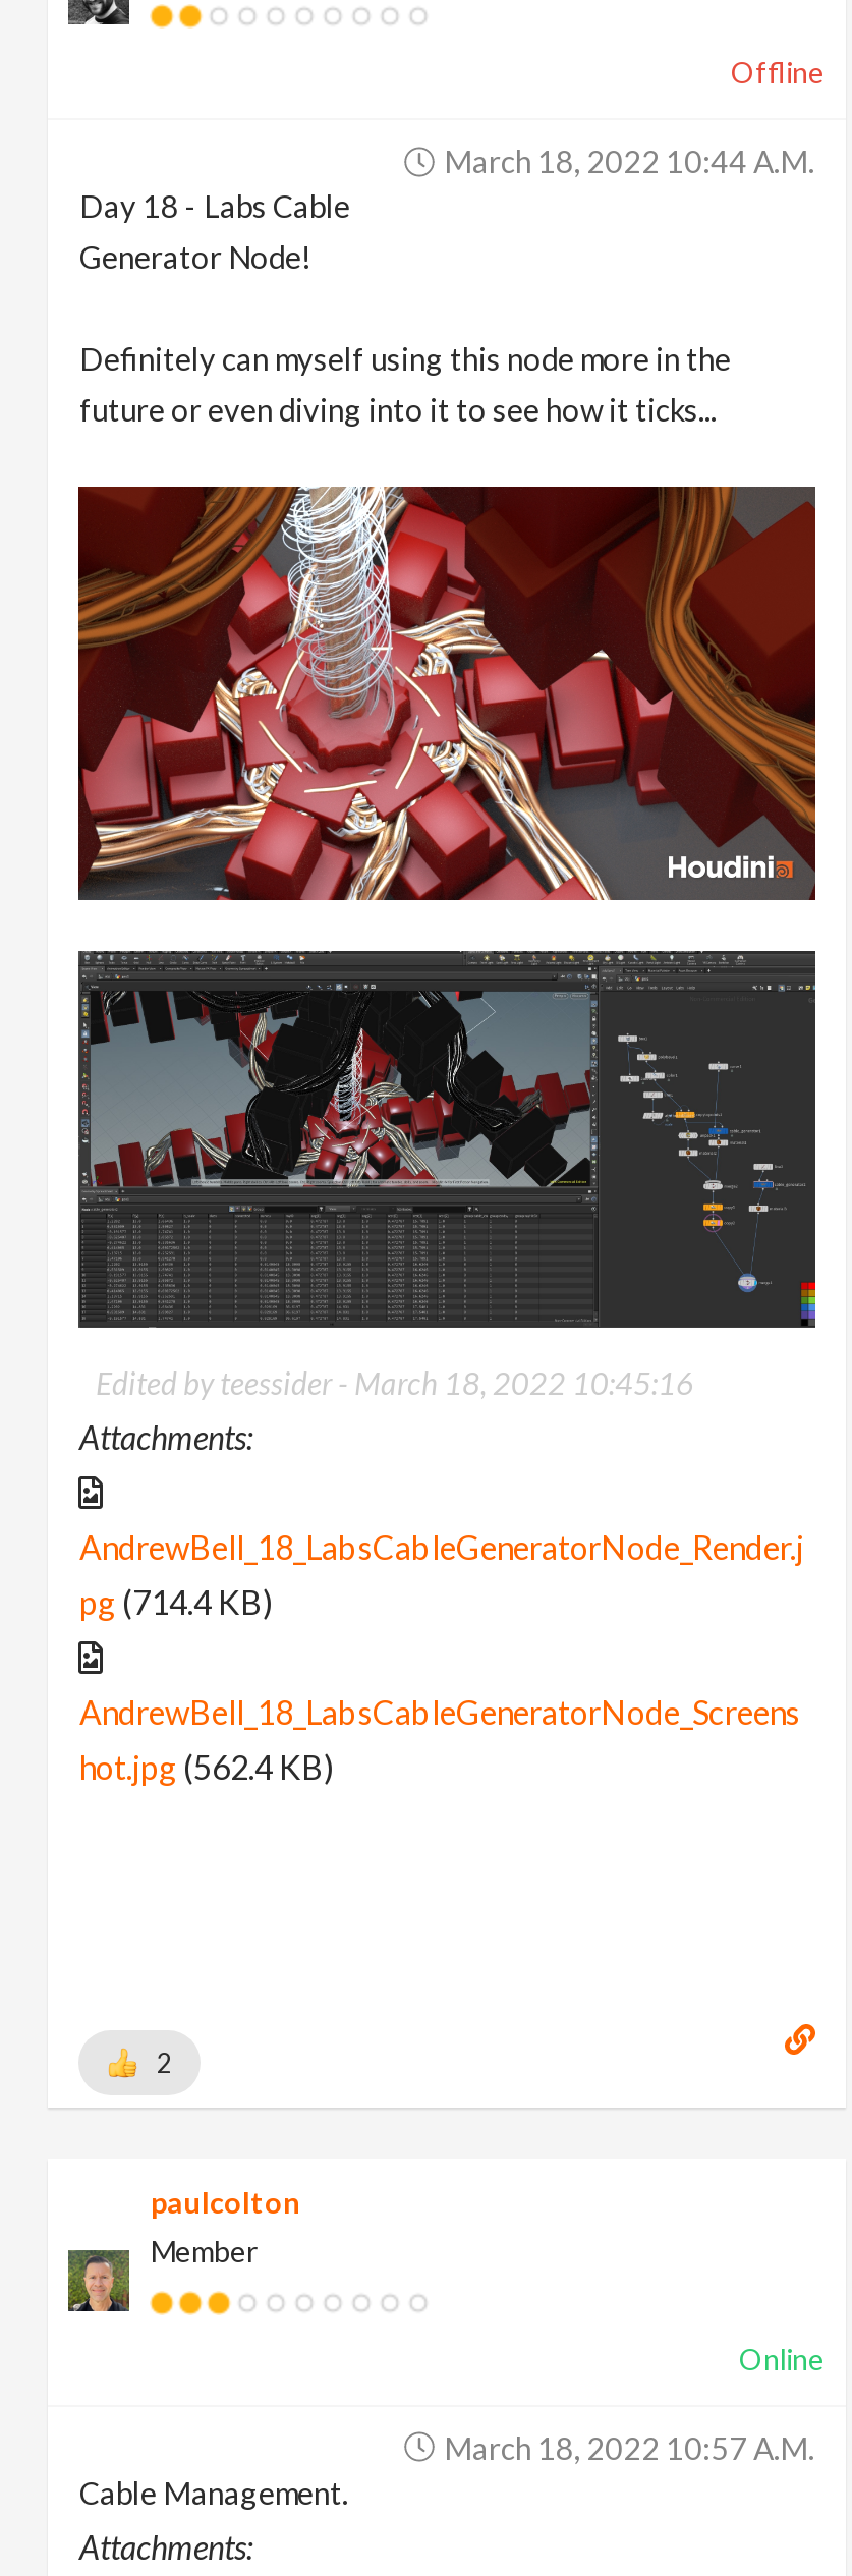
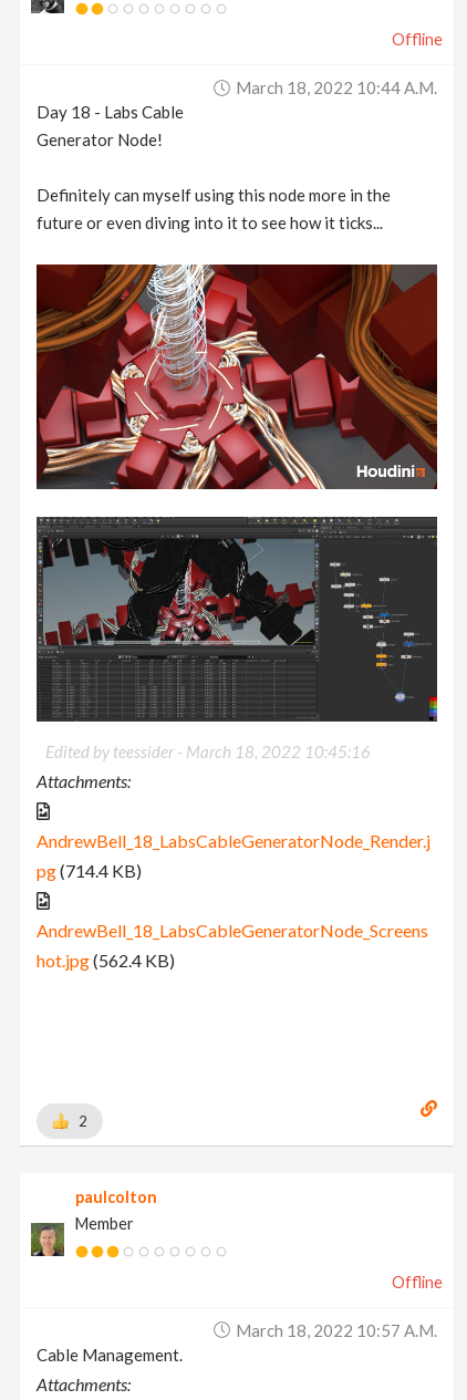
- Online
+ Offline
